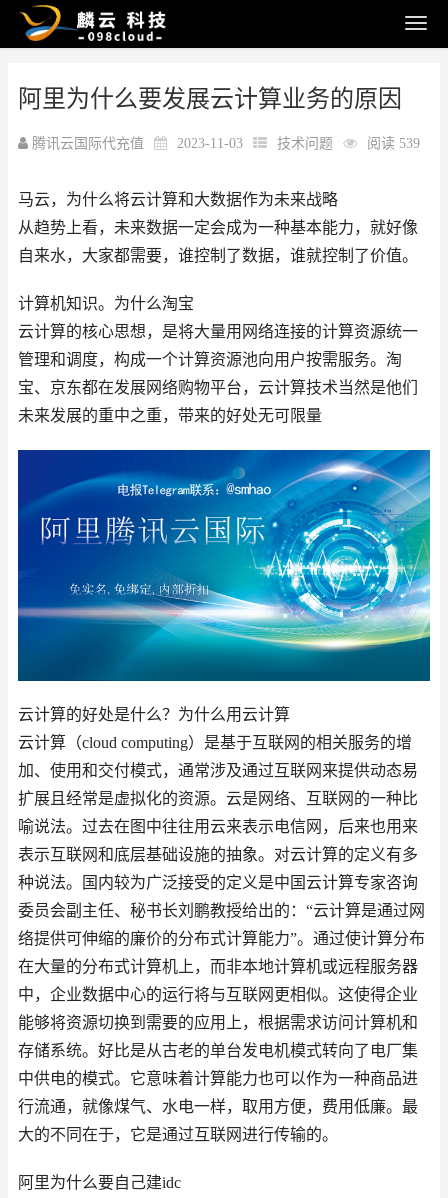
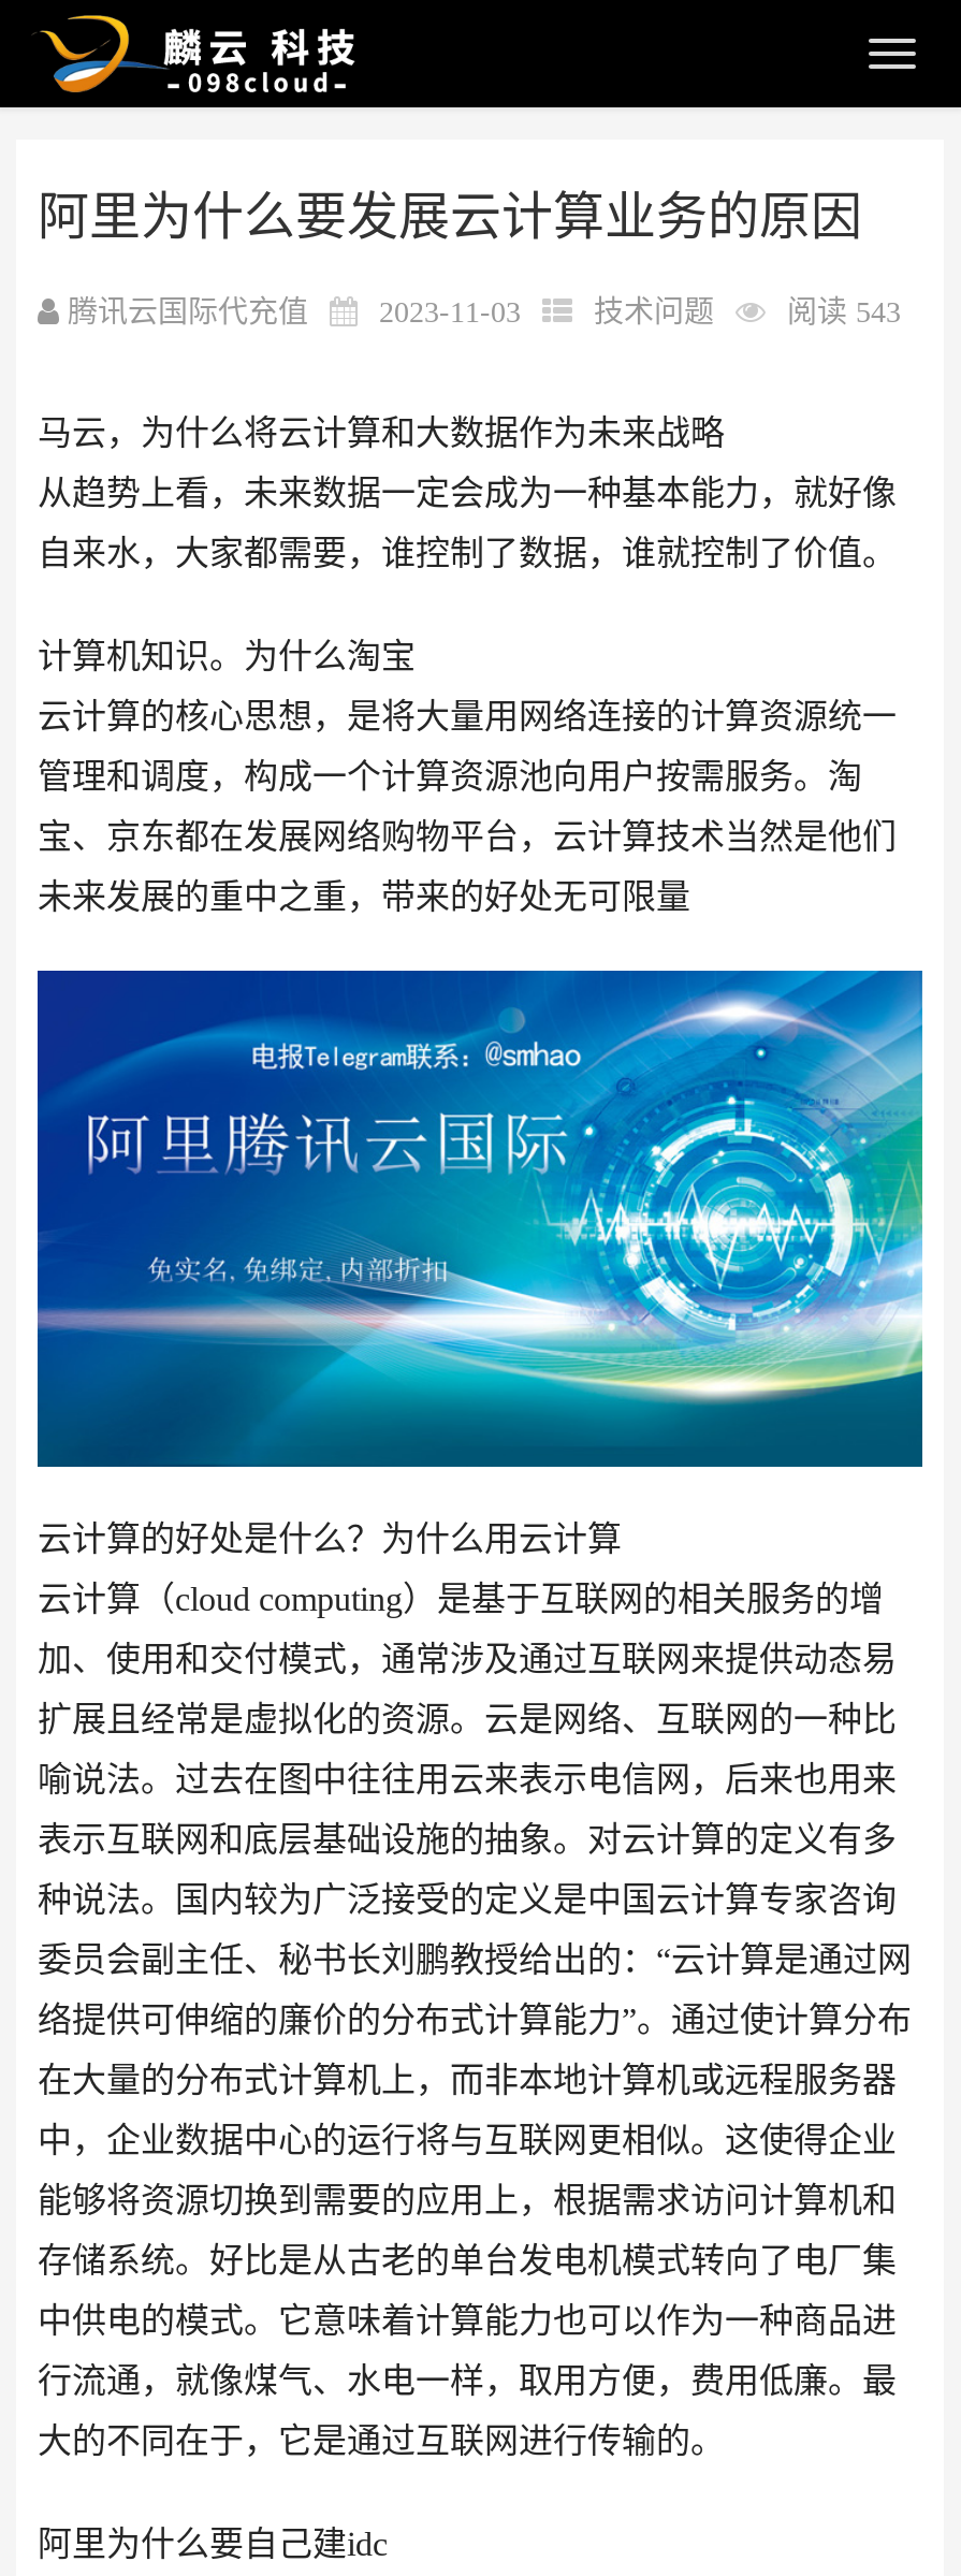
- 阅读 539
+ 阅读 543
